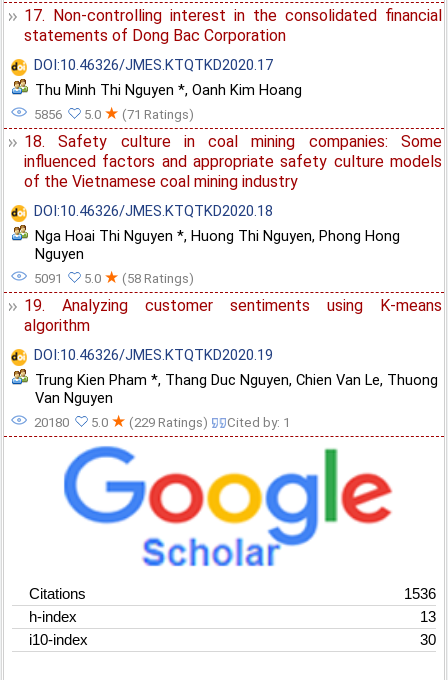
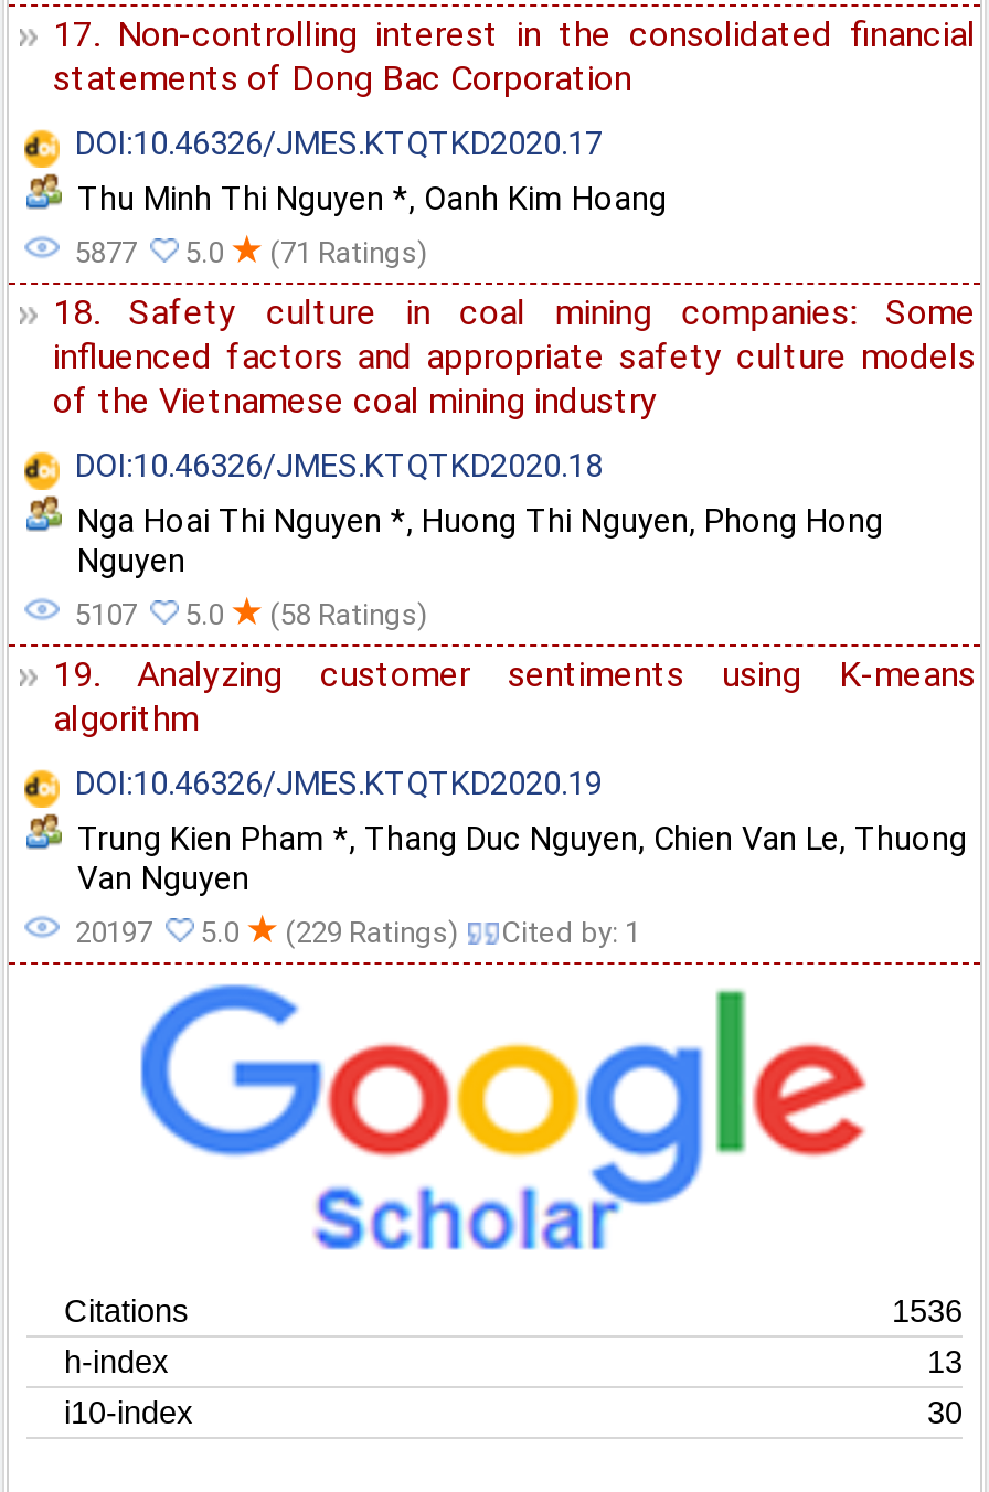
- 5856
+ 5877

- 5091
+ 5107

- 20180
+ 20197
